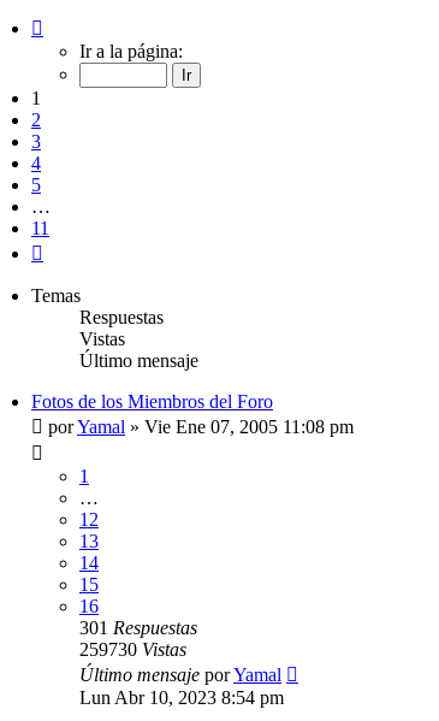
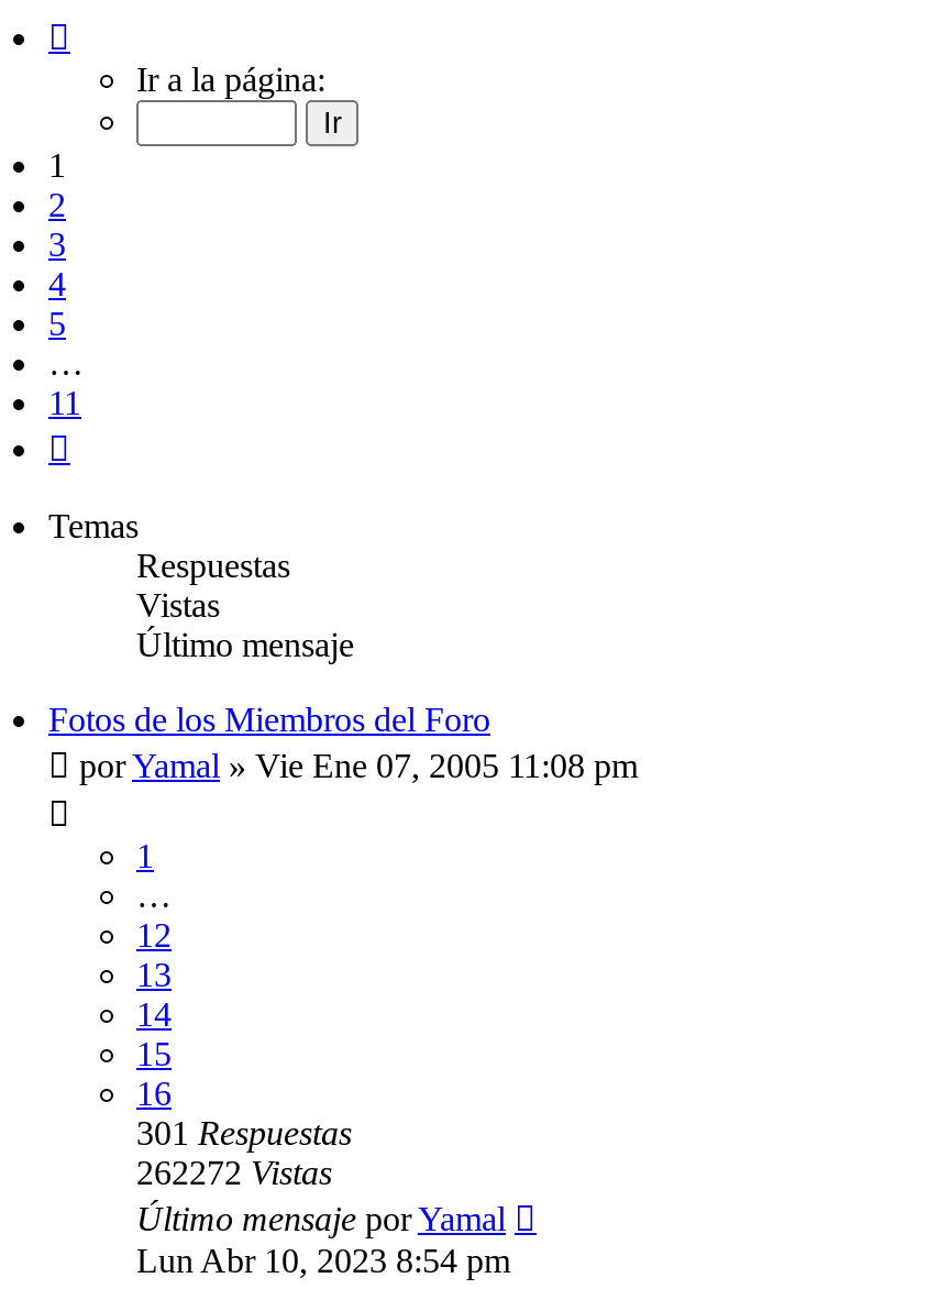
- 259730 Vistas
+ 262272 Vistas
